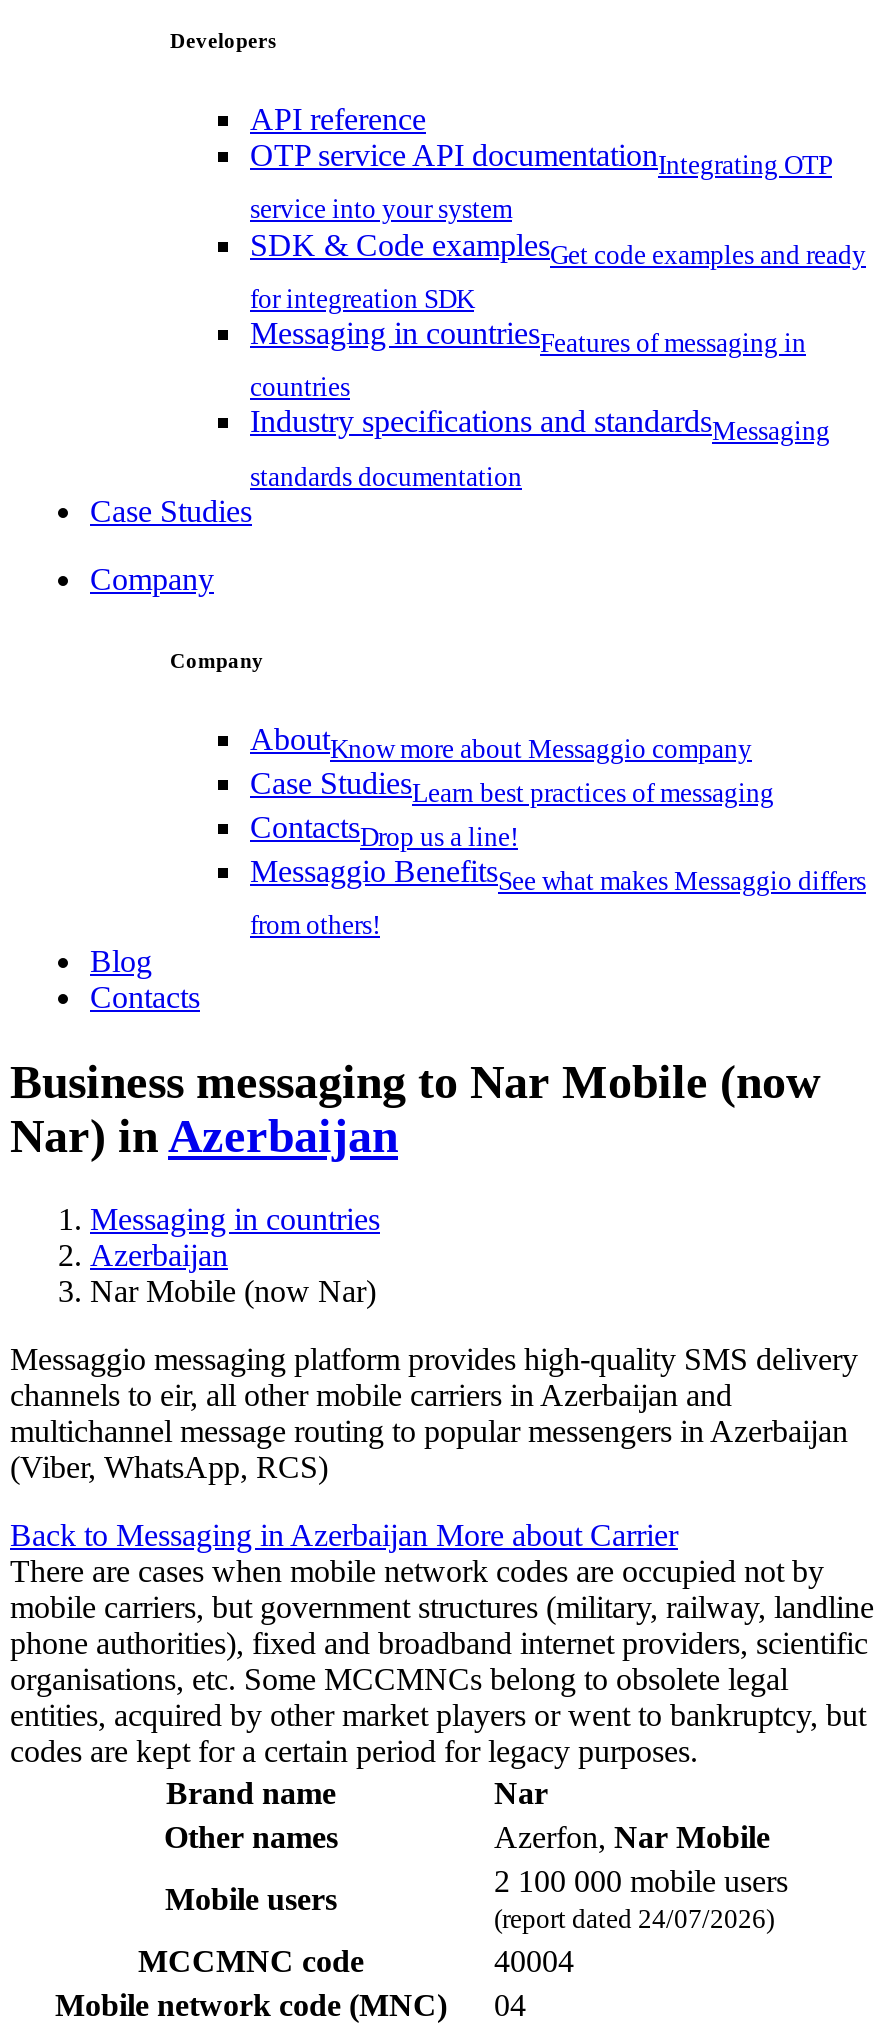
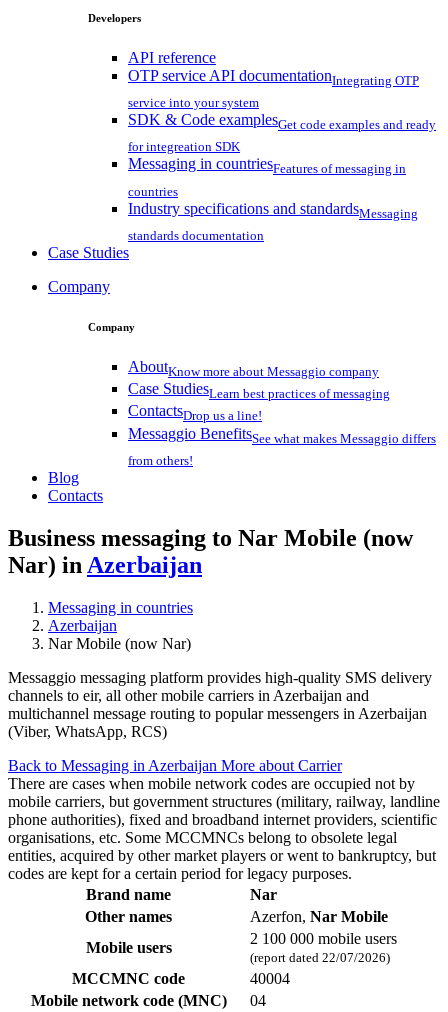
- (report dated 24/07/2026)
+ (report dated 22/07/2026)
